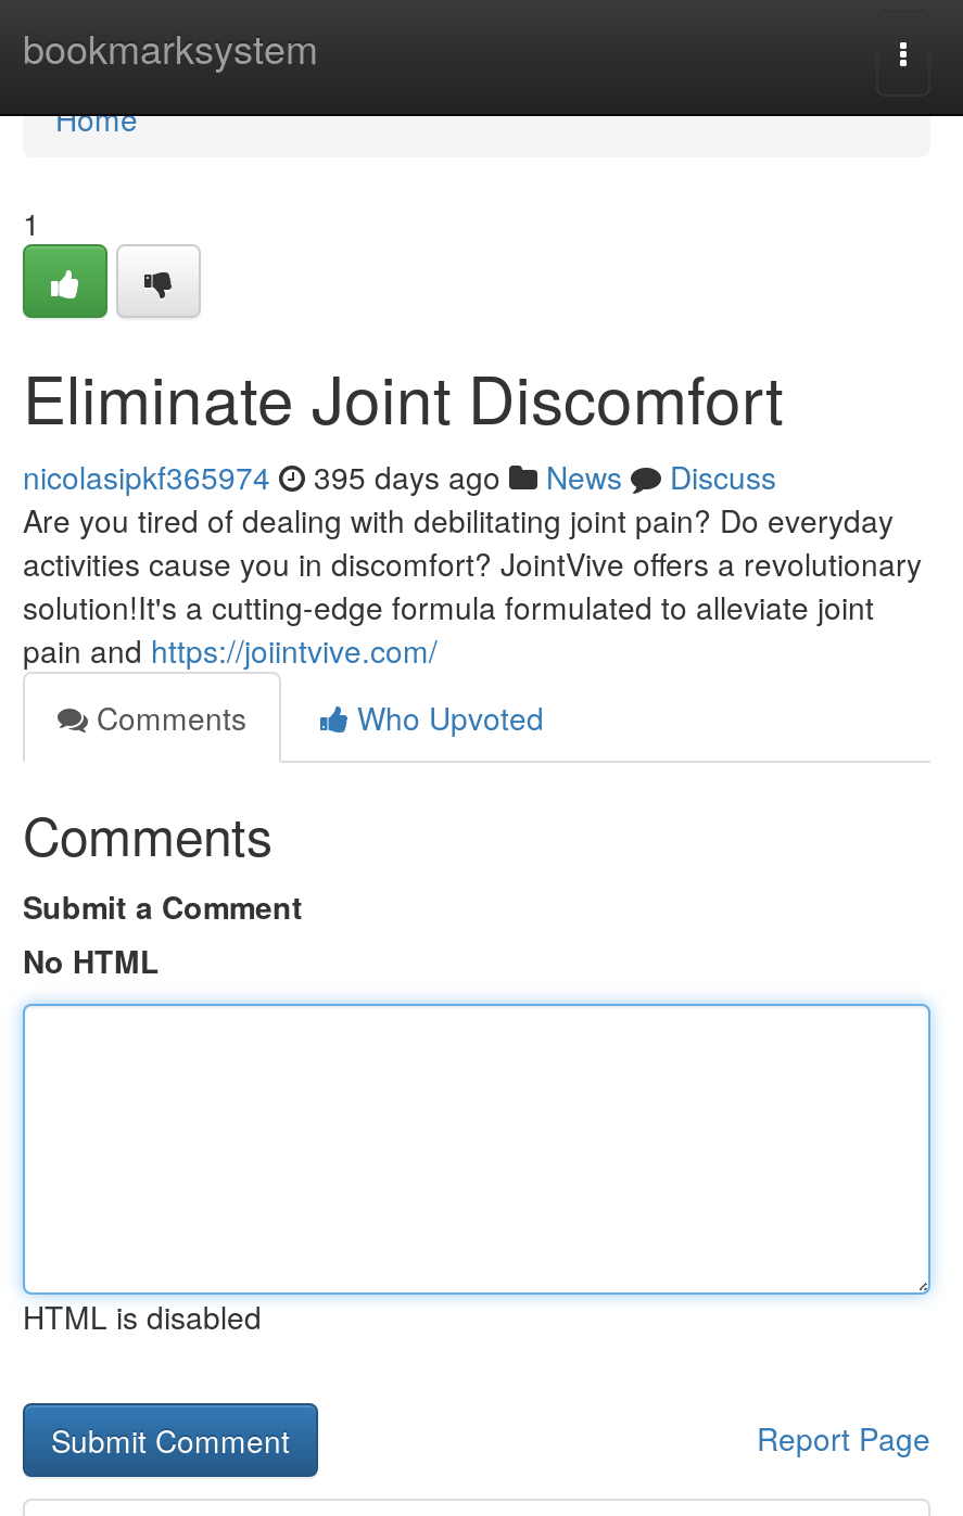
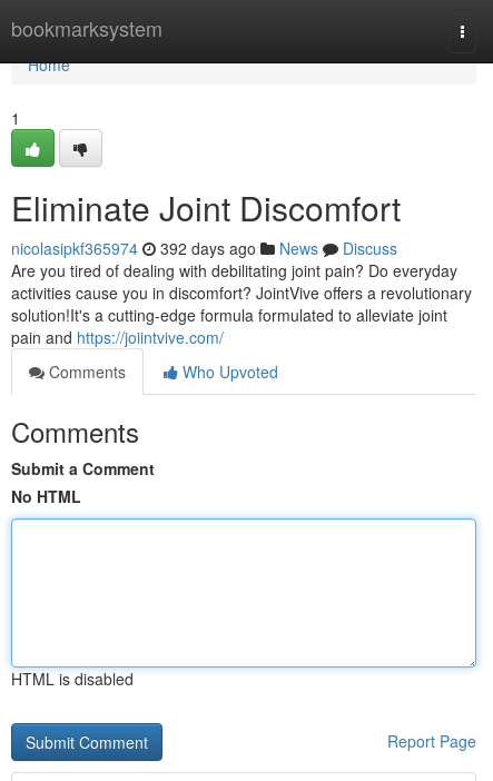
- nicolasipkf365974 395 days ago News Discuss
+ nicolasipkf365974 392 days ago News Discuss
